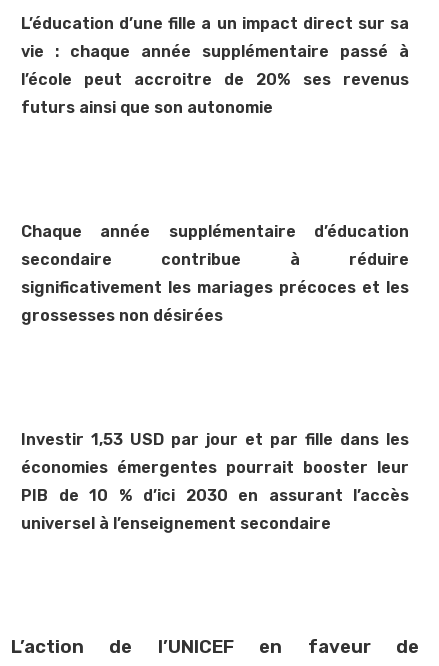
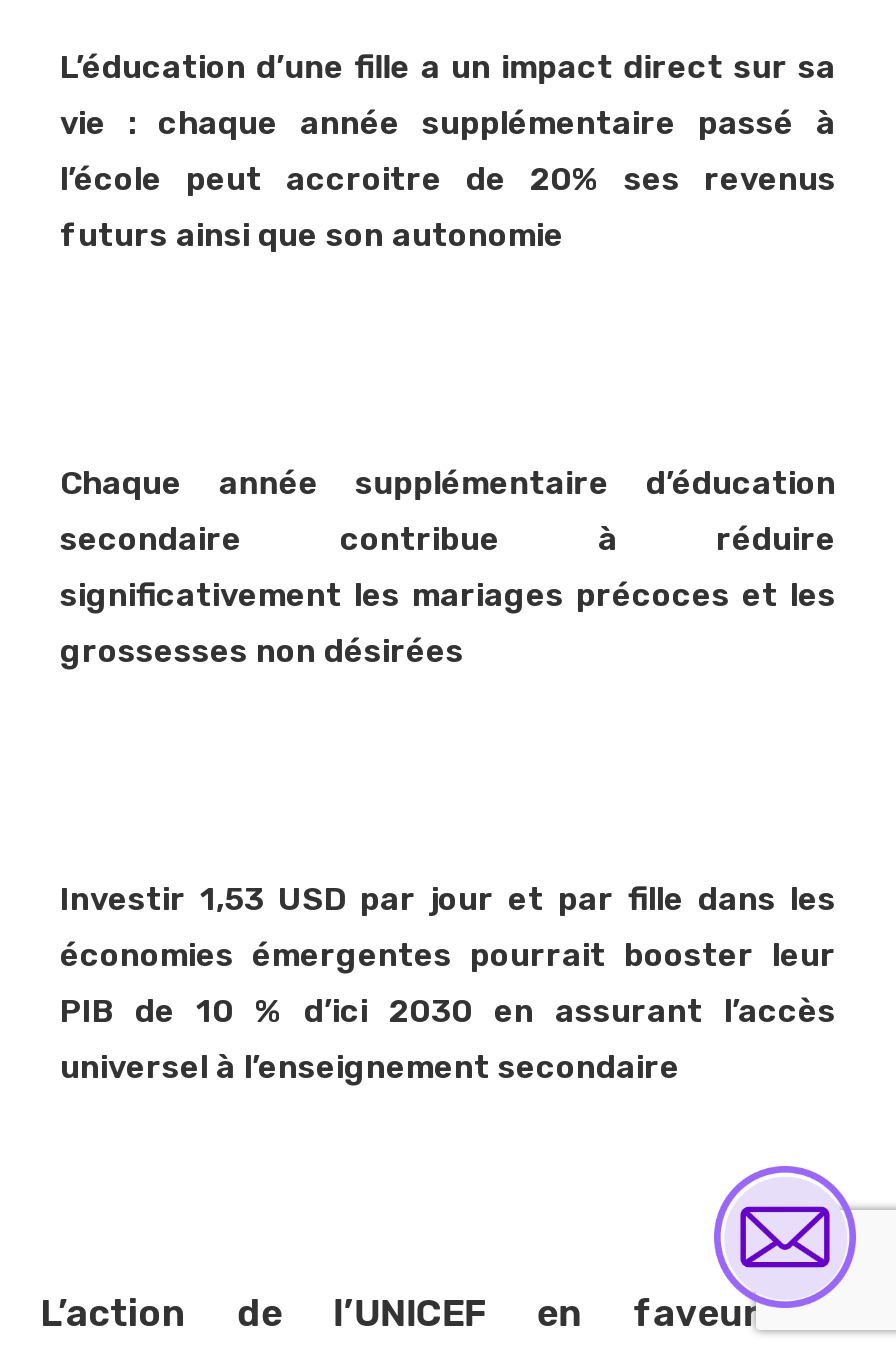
+ [image]
